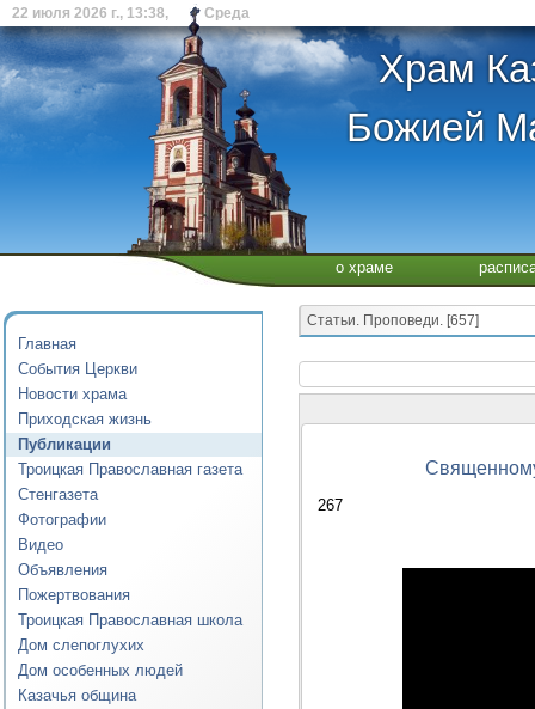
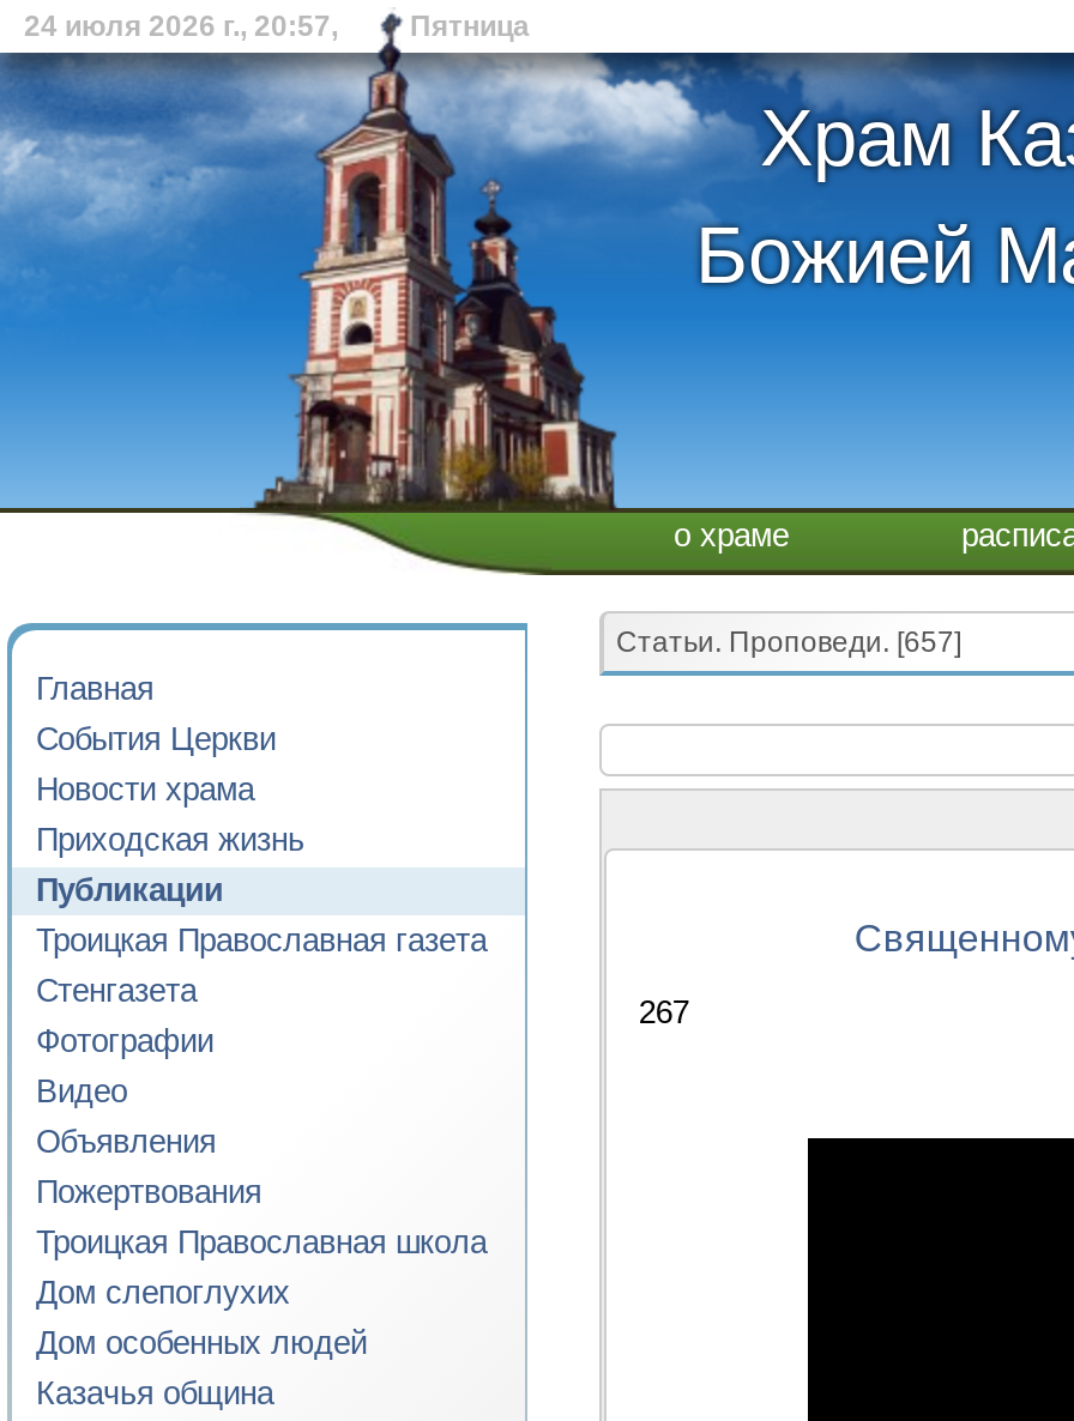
- 22 июля 2026 г., 13:38, Среда
+ 24 июля 2026 г., 20:57, Пятница
